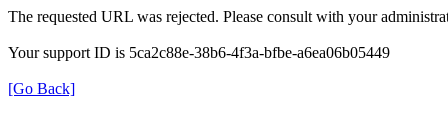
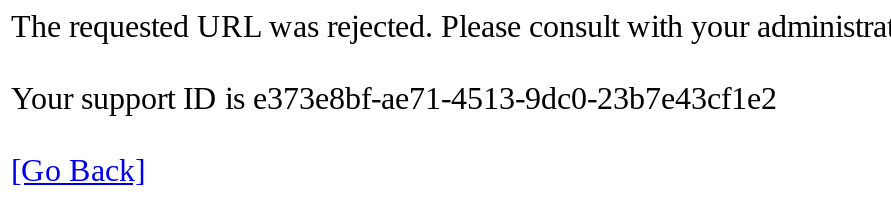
- Your support ID is 5ca2c88e-38b6-4f3a-bfbe-a6ea06b05449
+ Your support ID is e373e8bf-ae71-4513-9dc0-23b7e43cf1e2
